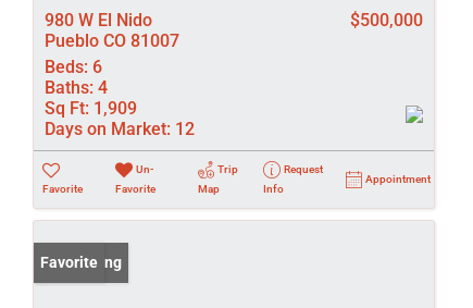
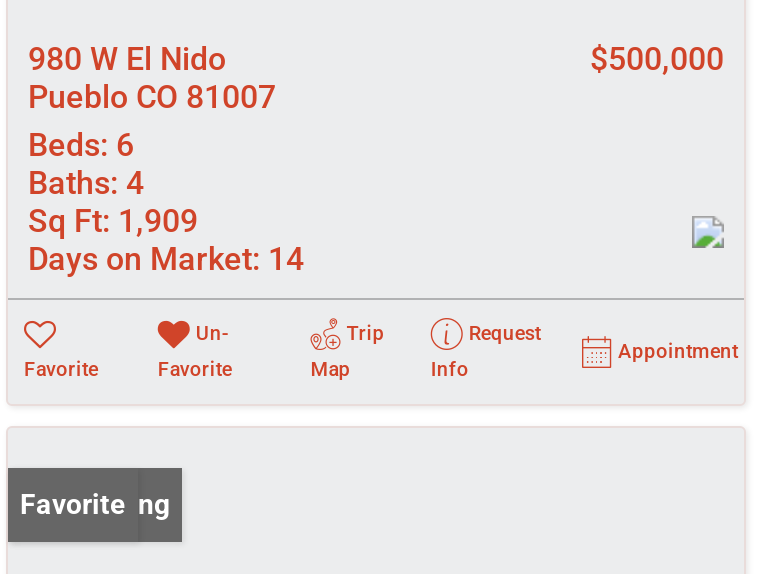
- Days on Market: 12
+ Days on Market: 14
